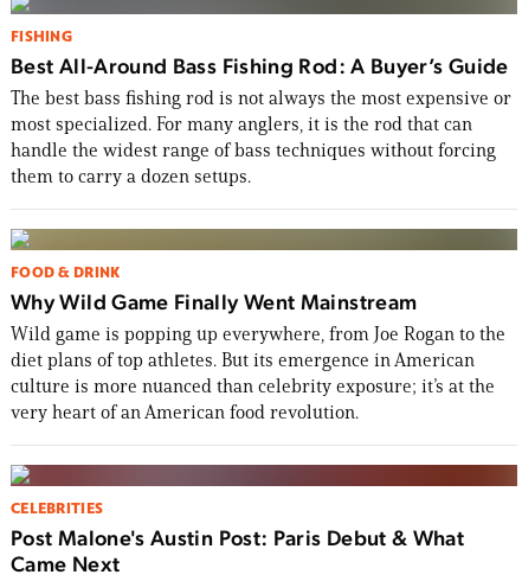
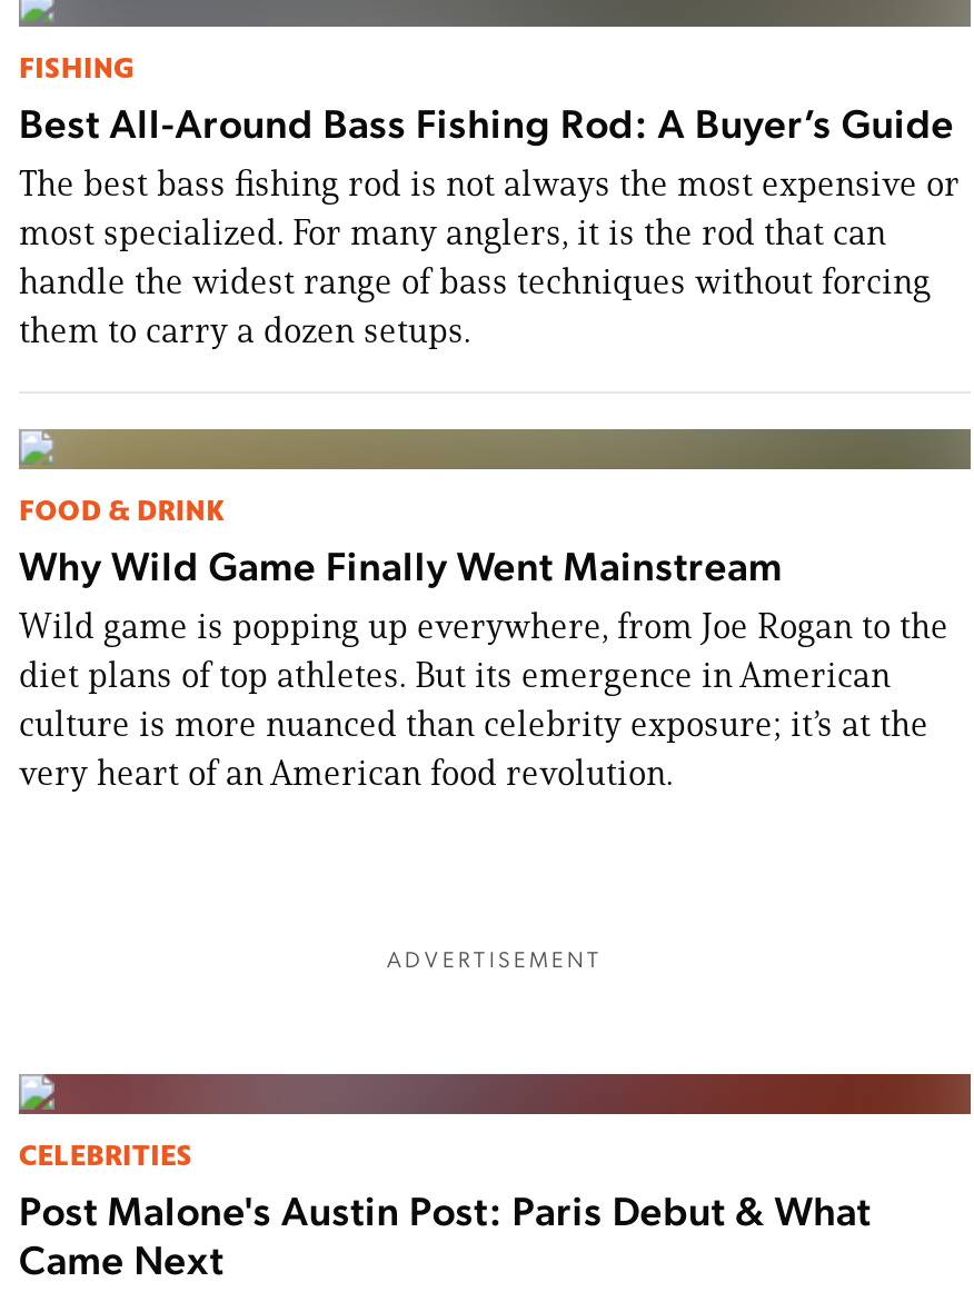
+ ADVERTISEMENT
